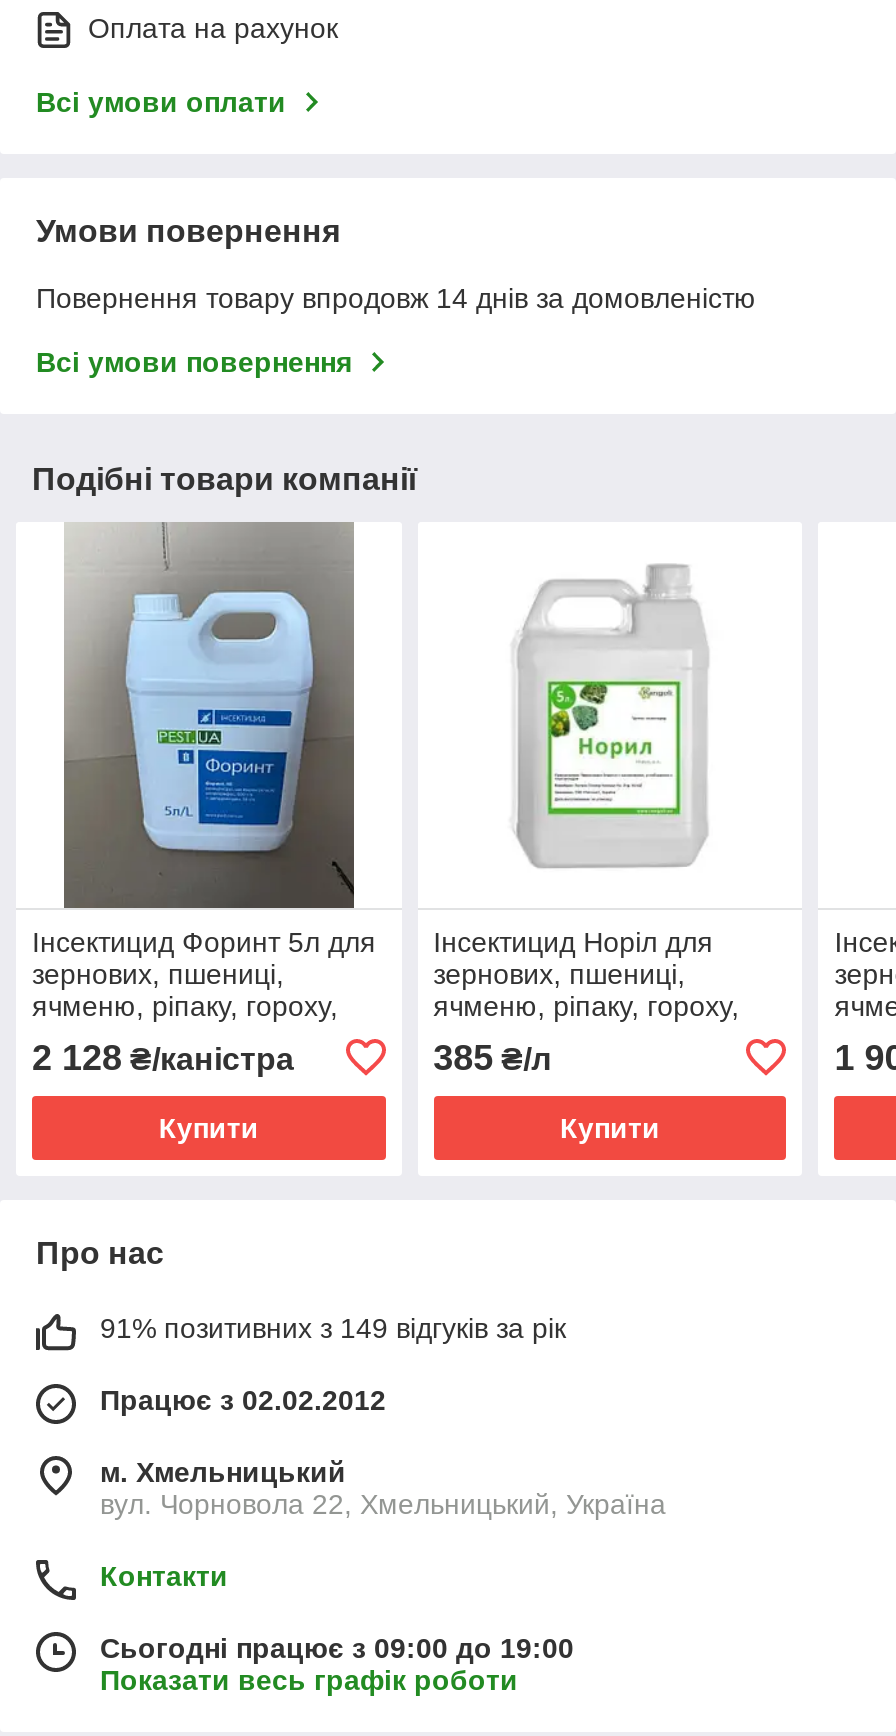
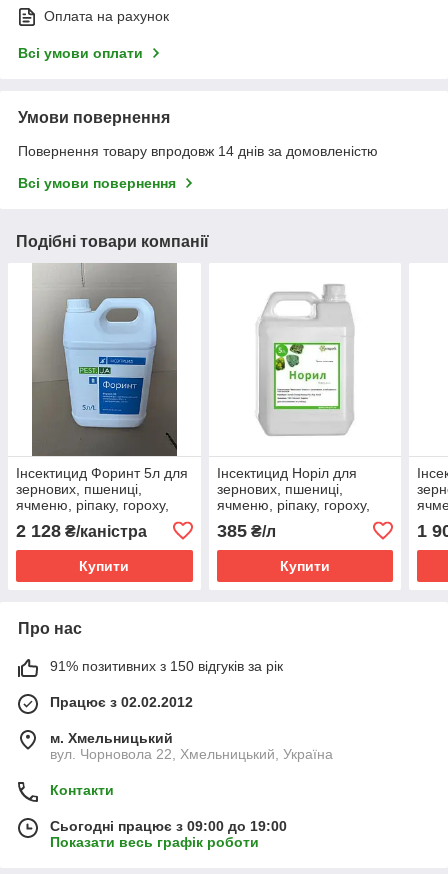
- 91% позитивних з 149 відгуків за рік
+ 91% позитивних з 150 відгуків за рік
